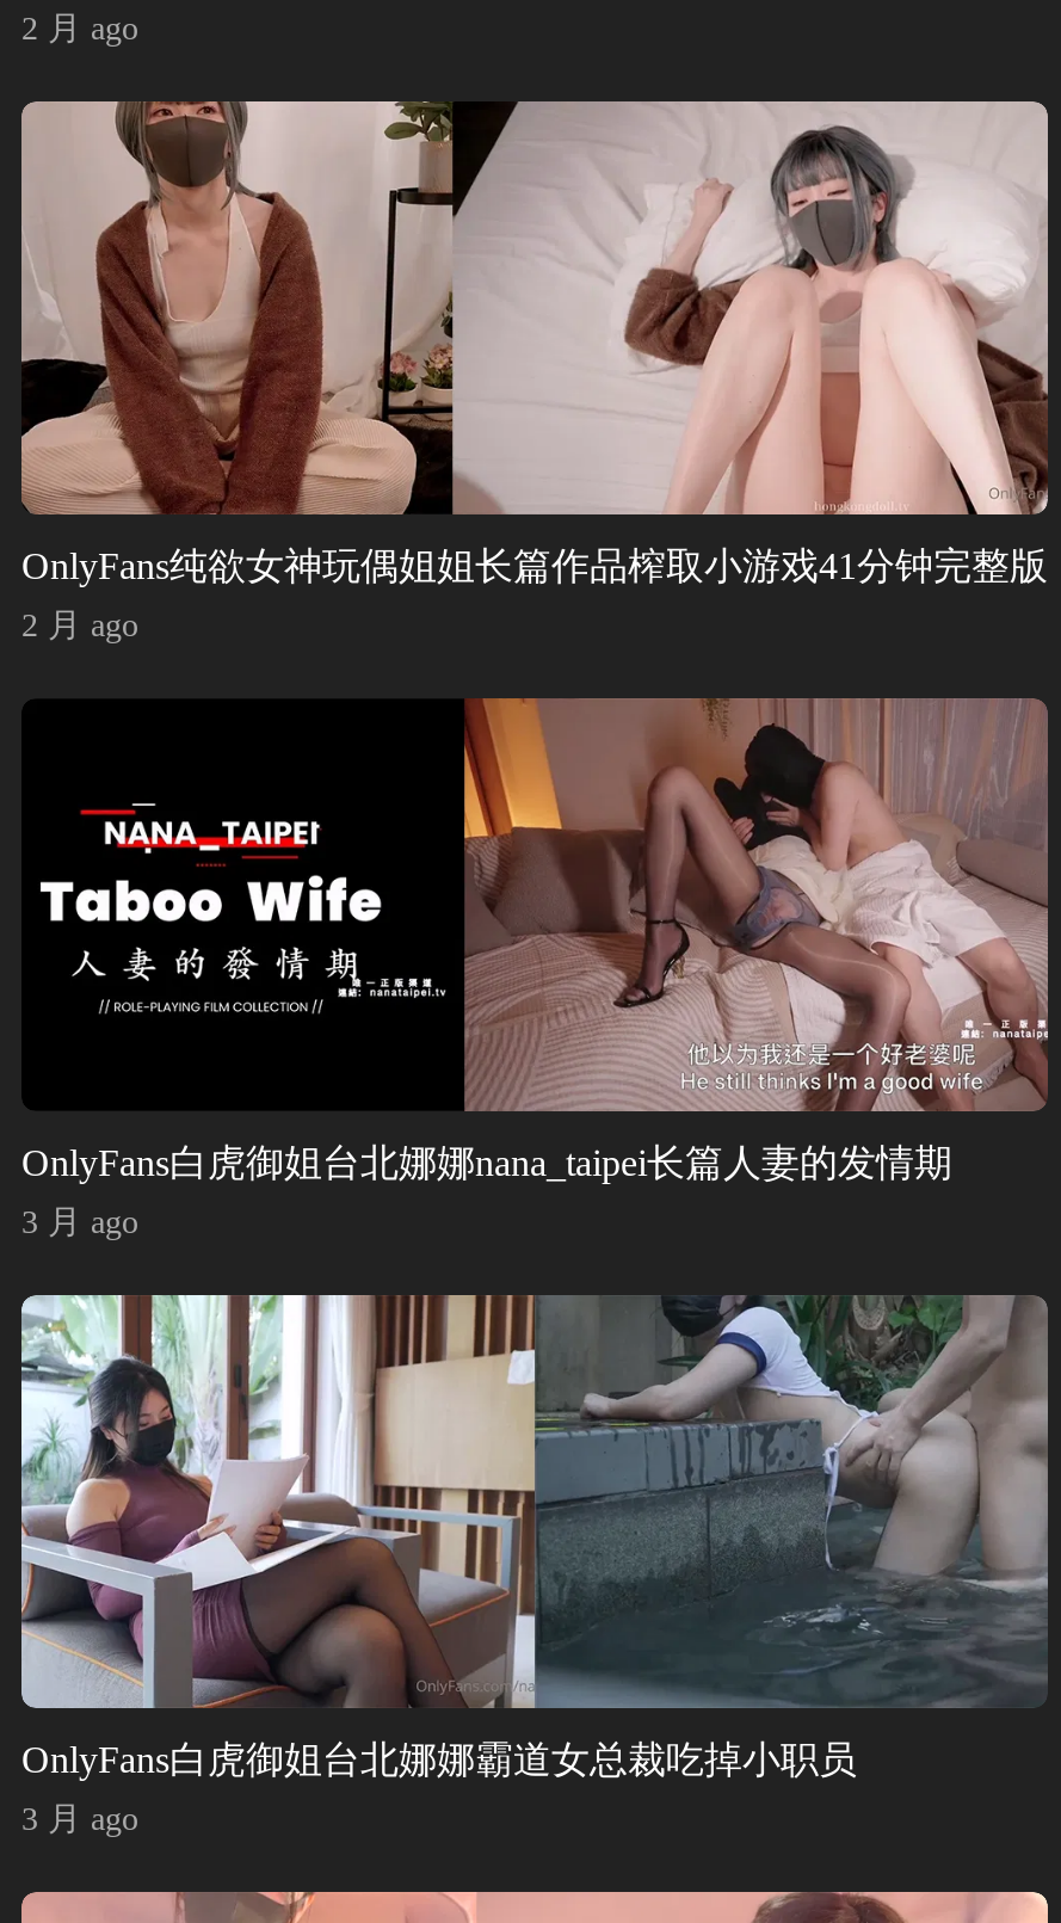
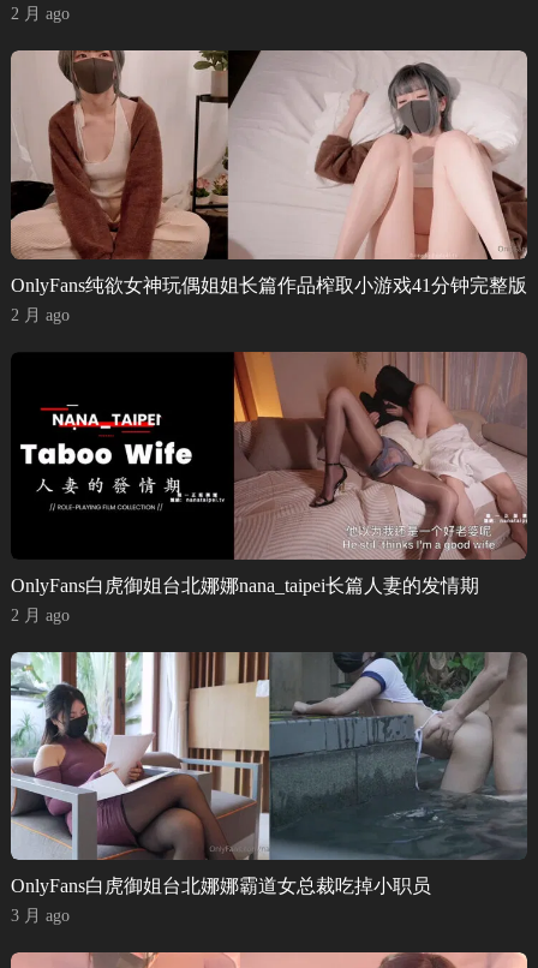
- 3 月 ago
+ 2 月 ago
